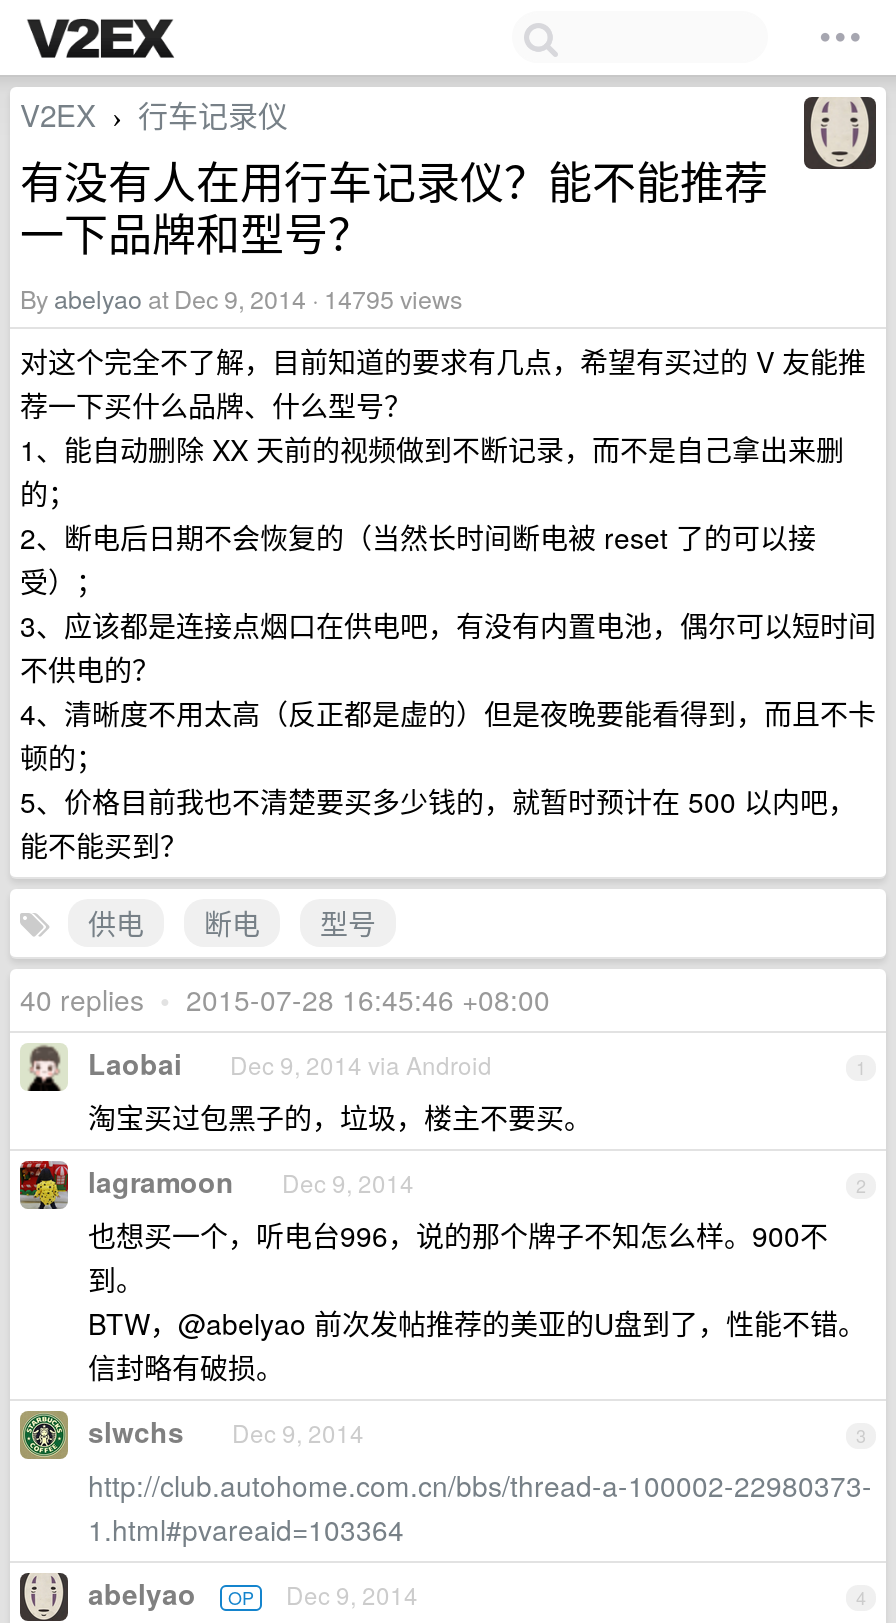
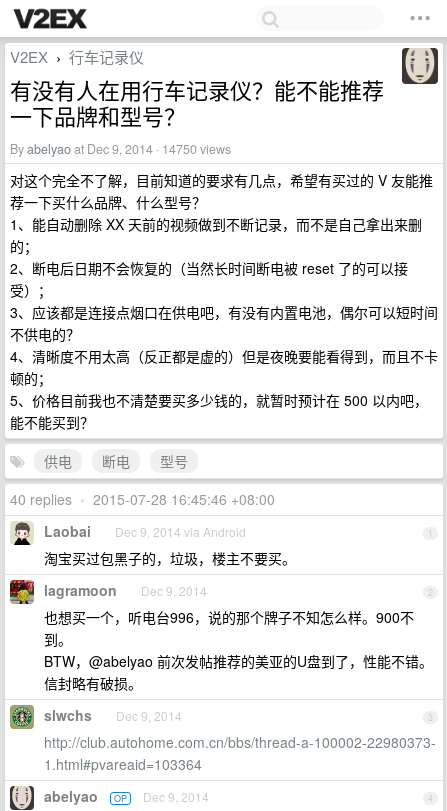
- By abelyao at Dec 9, 2014 · 14795 views
+ By abelyao at Dec 9, 2014 · 14750 views
